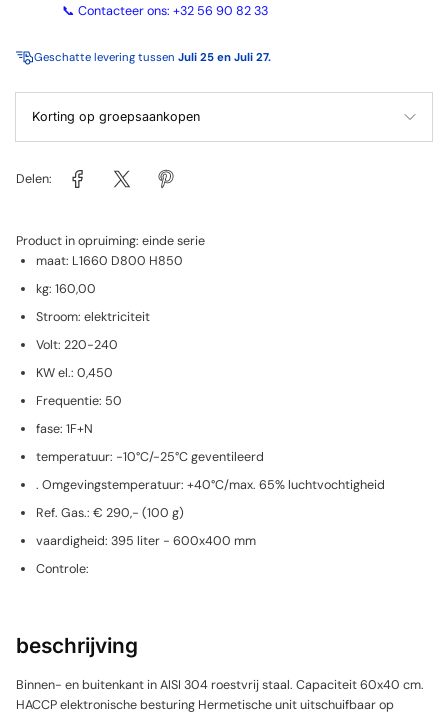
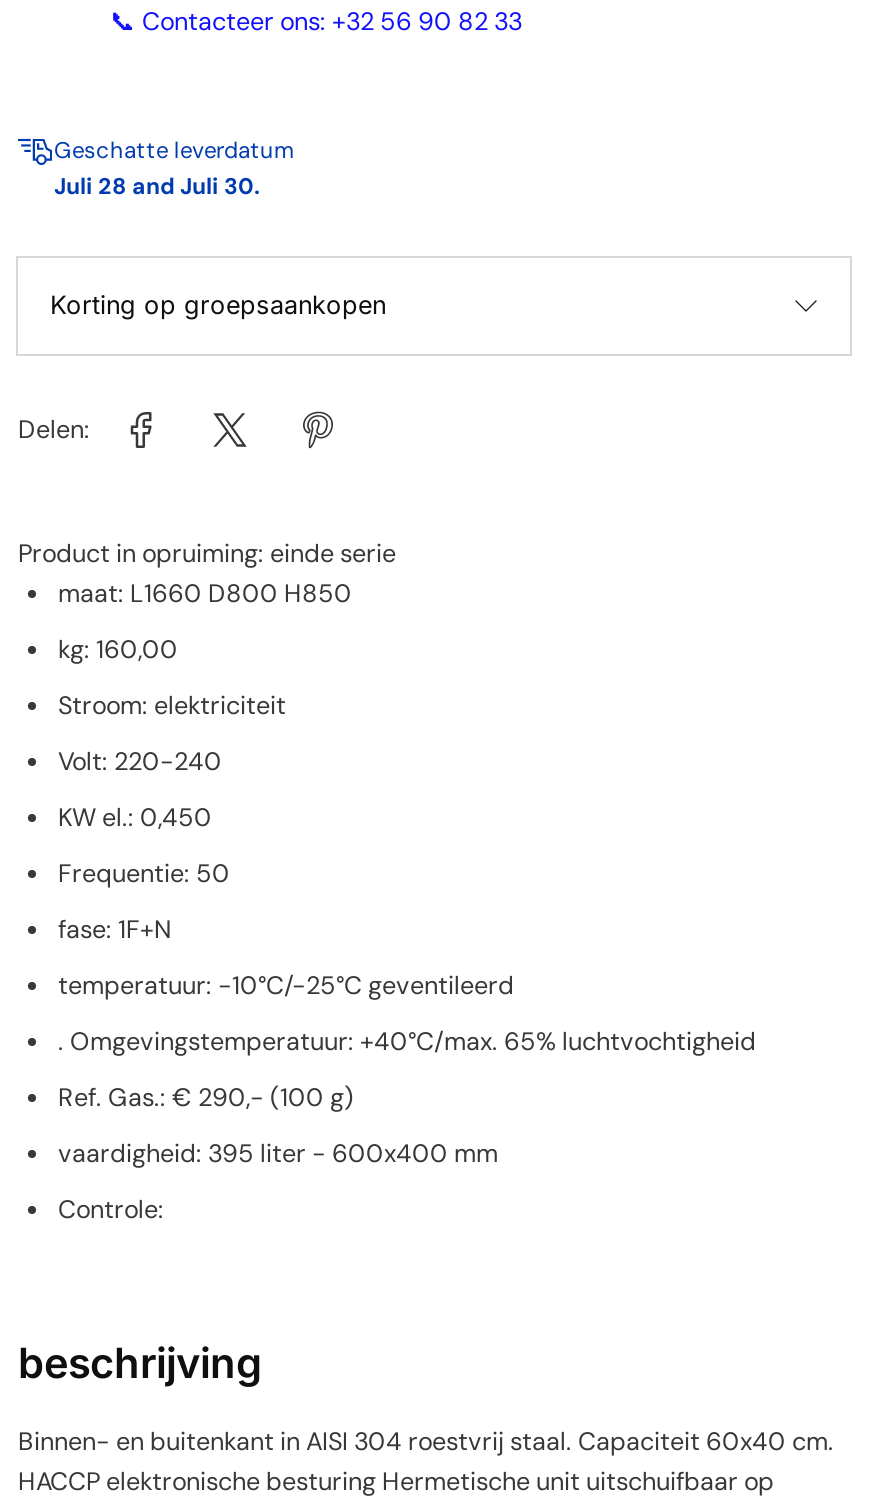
- Geschatte levering tussen Juli 25 en Juli 27.
+ Geschatte leverdatum
+ Juli 28 and Juli 30.
